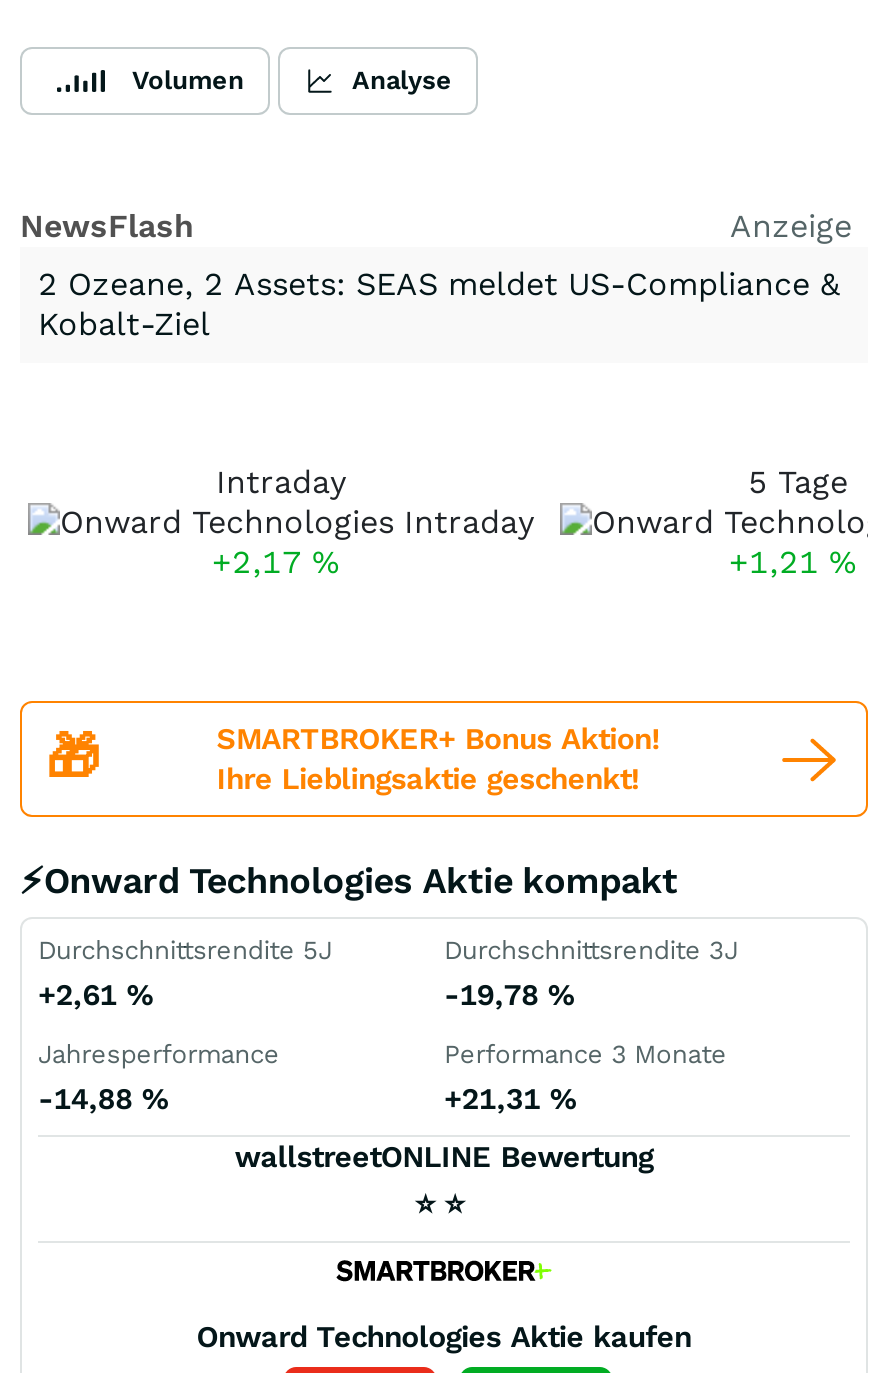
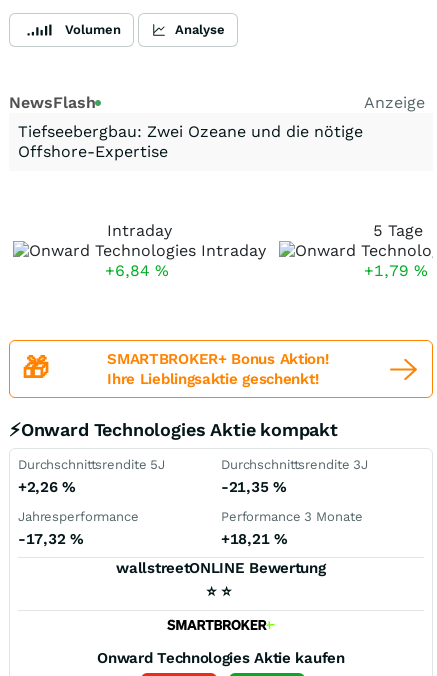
- 2 Ozeane, 2 Assets: SEAS meldet US-Compliance &
- Kobalt-Ziel
+ Tiefseebergbau: Zwei Ozeane und die nötige
+ Offshore-Expertise

- +2,17%
+ +6,84%

- +1,21%
+ +1,79%

- +2,61%
+ +2,26%

- -19,78%
+ -21,35%

- -14,88%
+ -17,32%

- +21,31%
+ +18,21%
